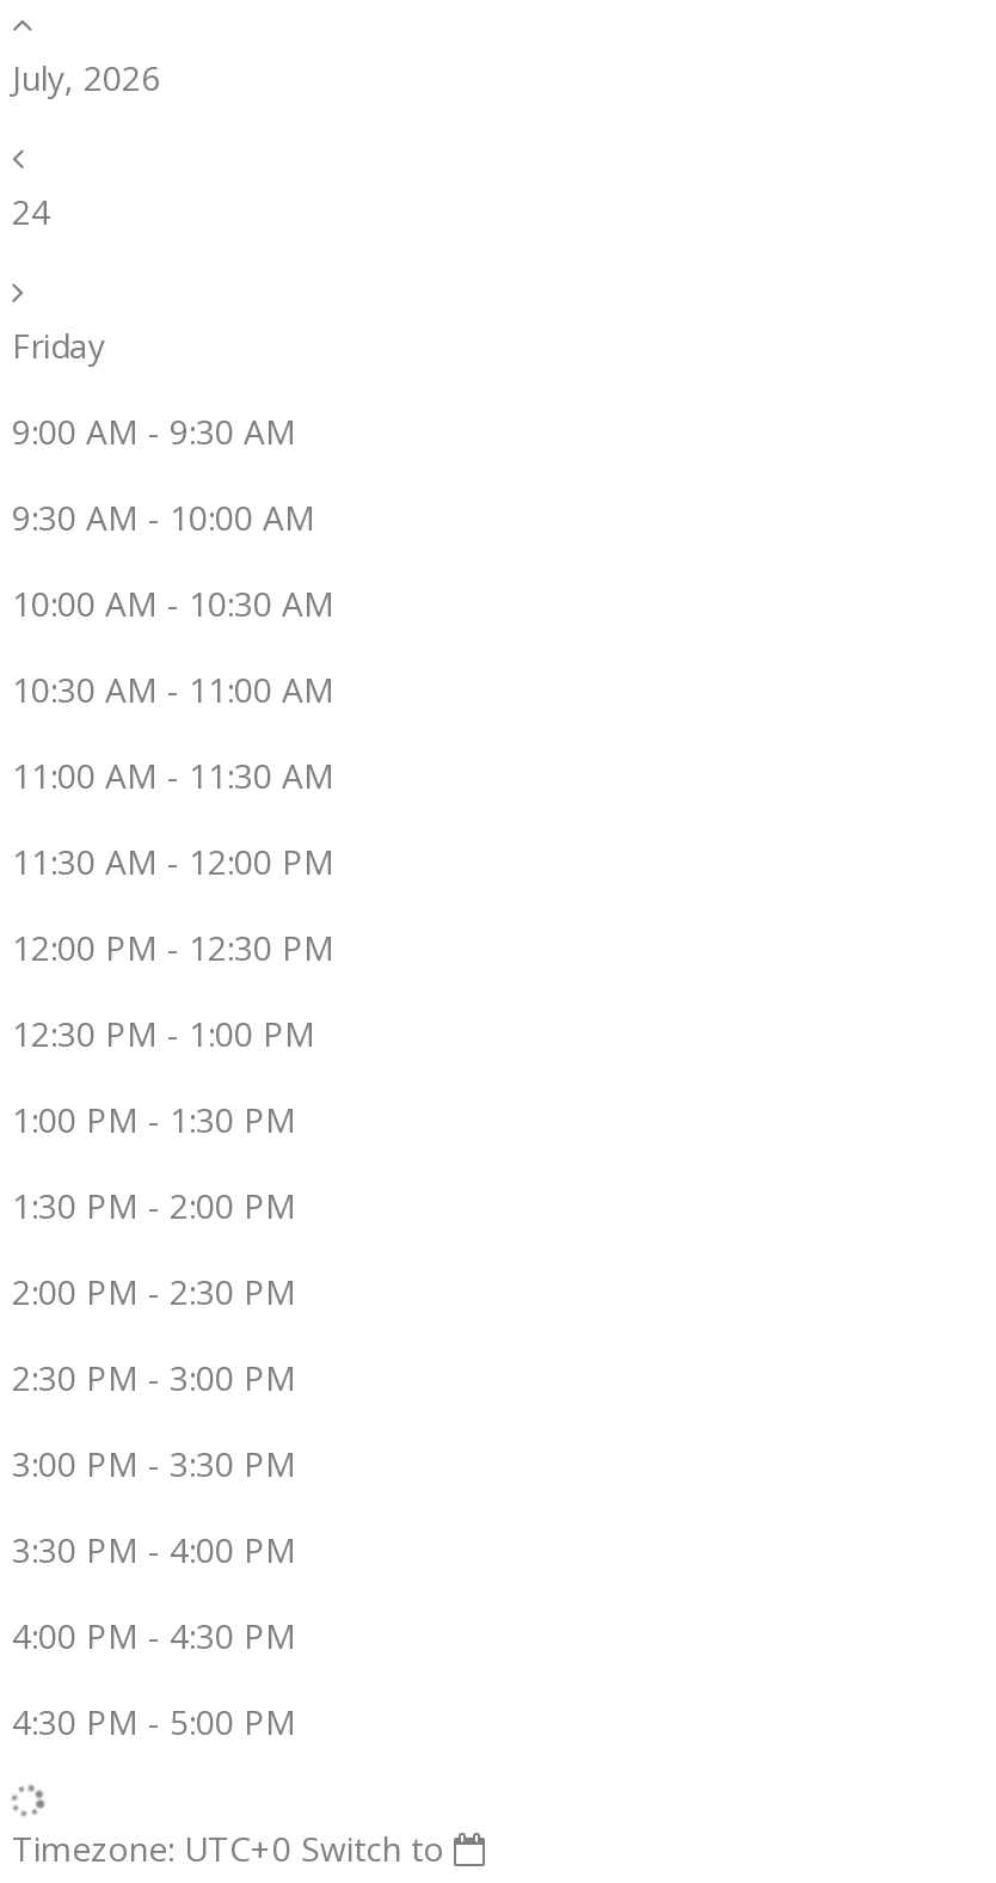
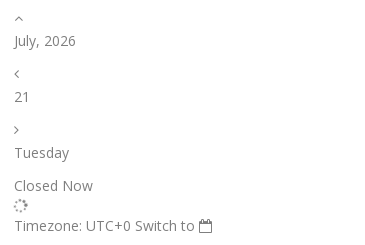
- 24
- Friday
- 9:00 AM - 9:30 AM
- 9:30 AM - 10:00 AM
- 10:00 AM - 10:30 AM
- 10:30 AM - 11:00 AM
- 11:00 AM - 11:30 AM
- 11:30 AM - 12:00 PM
- 12:00 PM - 12:30 PM
- 12:30 PM - 1:00 PM
- 1:00 PM - 1:30 PM
- 1:30 PM - 2:00 PM
- 2:00 PM - 2:30 PM
- 2:30 PM - 3:00 PM
- 3:00 PM - 3:30 PM
- 3:30 PM - 4:00 PM
- 4:00 PM - 4:30 PM
- 4:30 PM - 5:00 PM
+ 21
+ Tuesday
+ Closed Now
